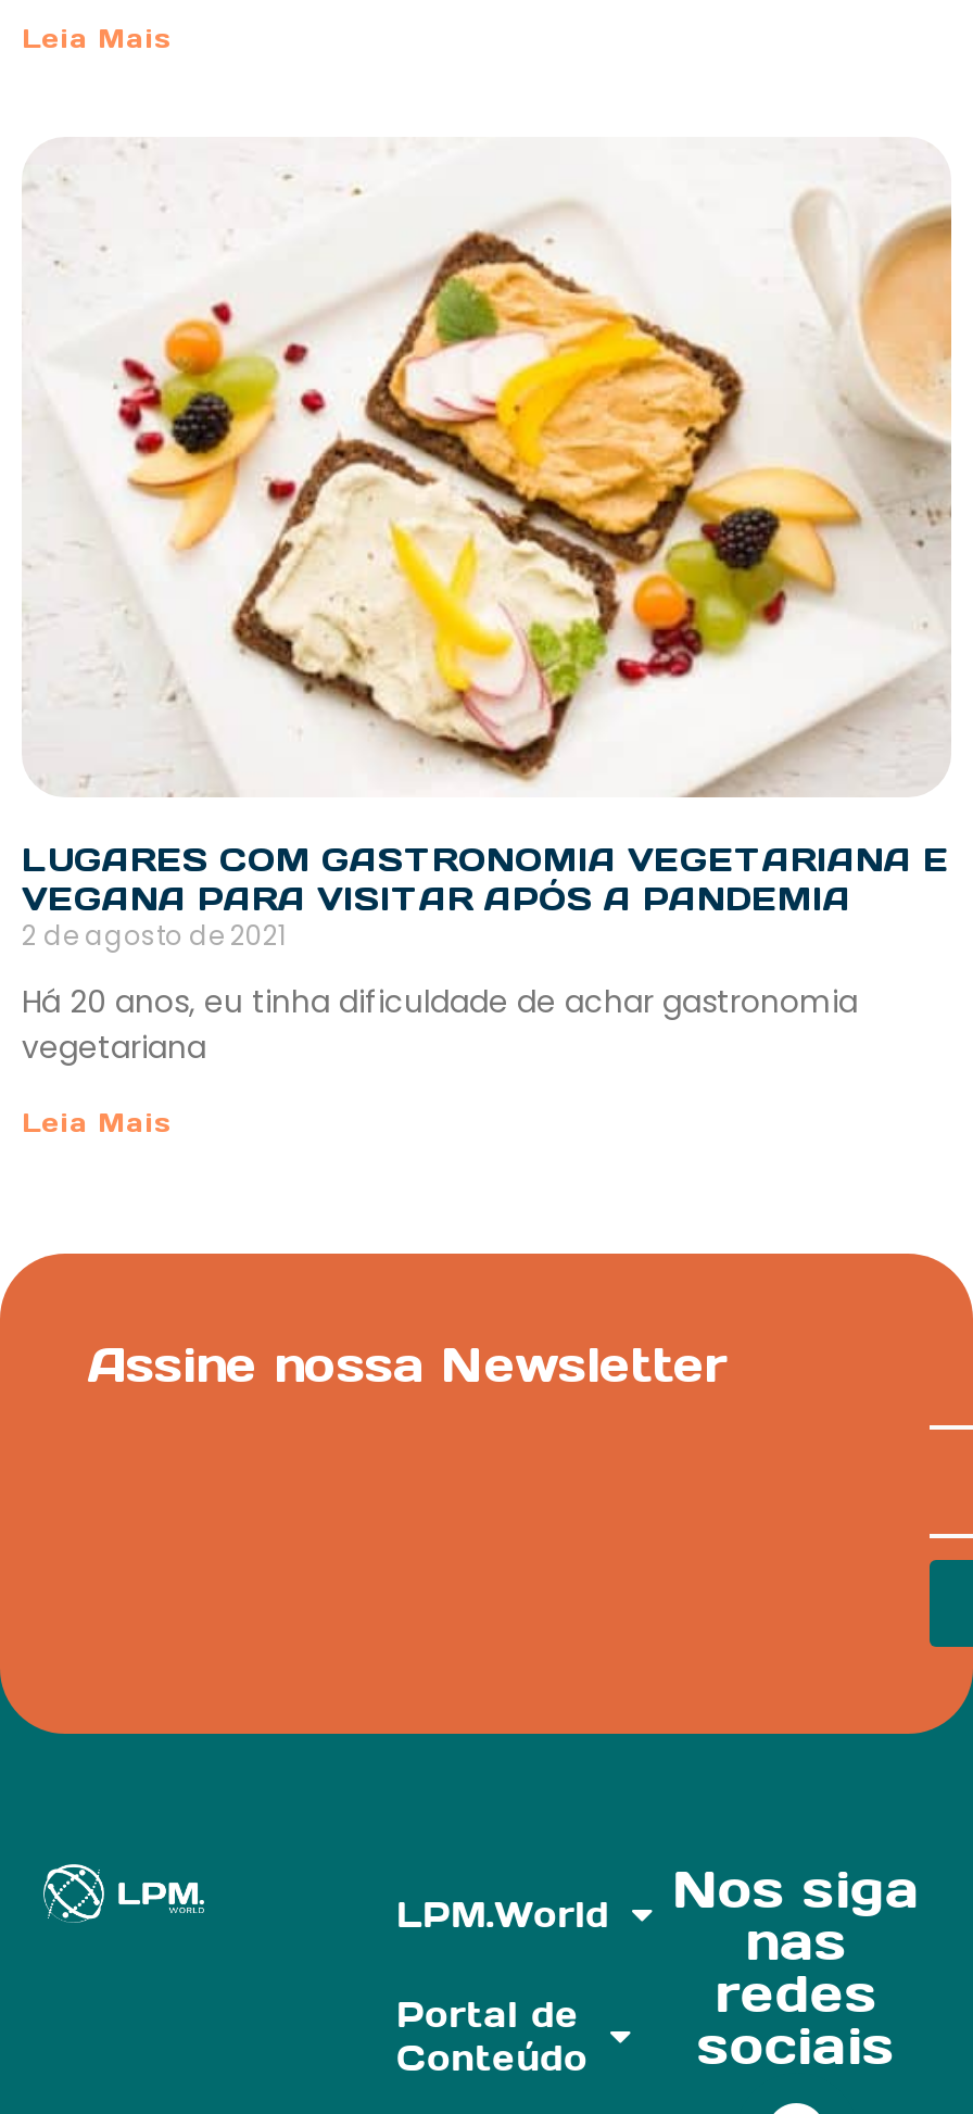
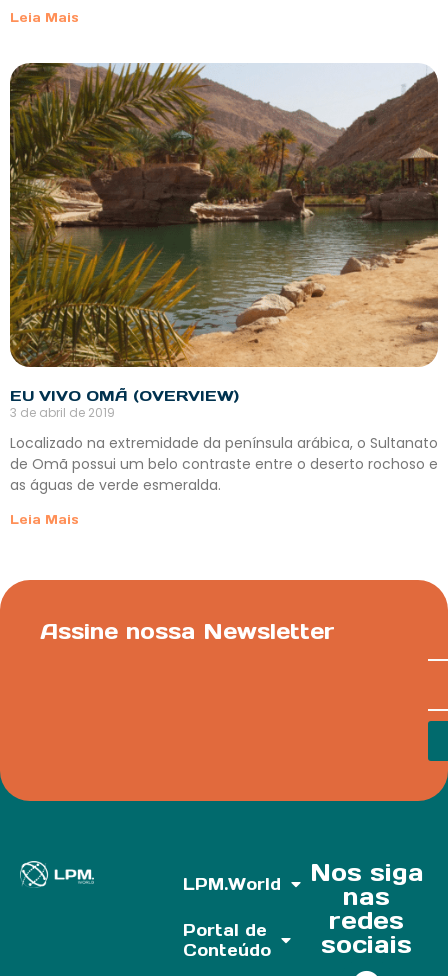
- [image]
- LUGARES COM GASTRONOMIA VEGETARIANA E
- VEGANA PARA VISITAR APÓS A PANDEMIA
- 2 de agosto de 2021
+ [image]
+ EU VIVO OMÃ (OVERVIEW)
+ 3 de abril de 2019

- Há 20 anos, eu tinha dificuldade de achar gastronomia
- vegetariana
+ Localizado na extremidade da península arábica, o Sultanato
+ de Omã possui um belo contraste entre o deserto rochoso e
+ as águas de verde esmeralda.
